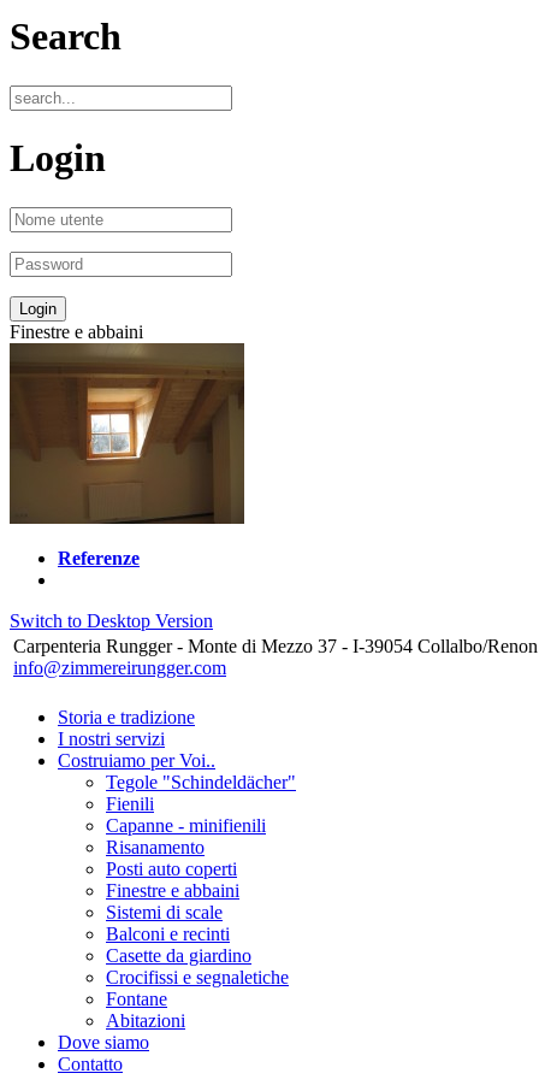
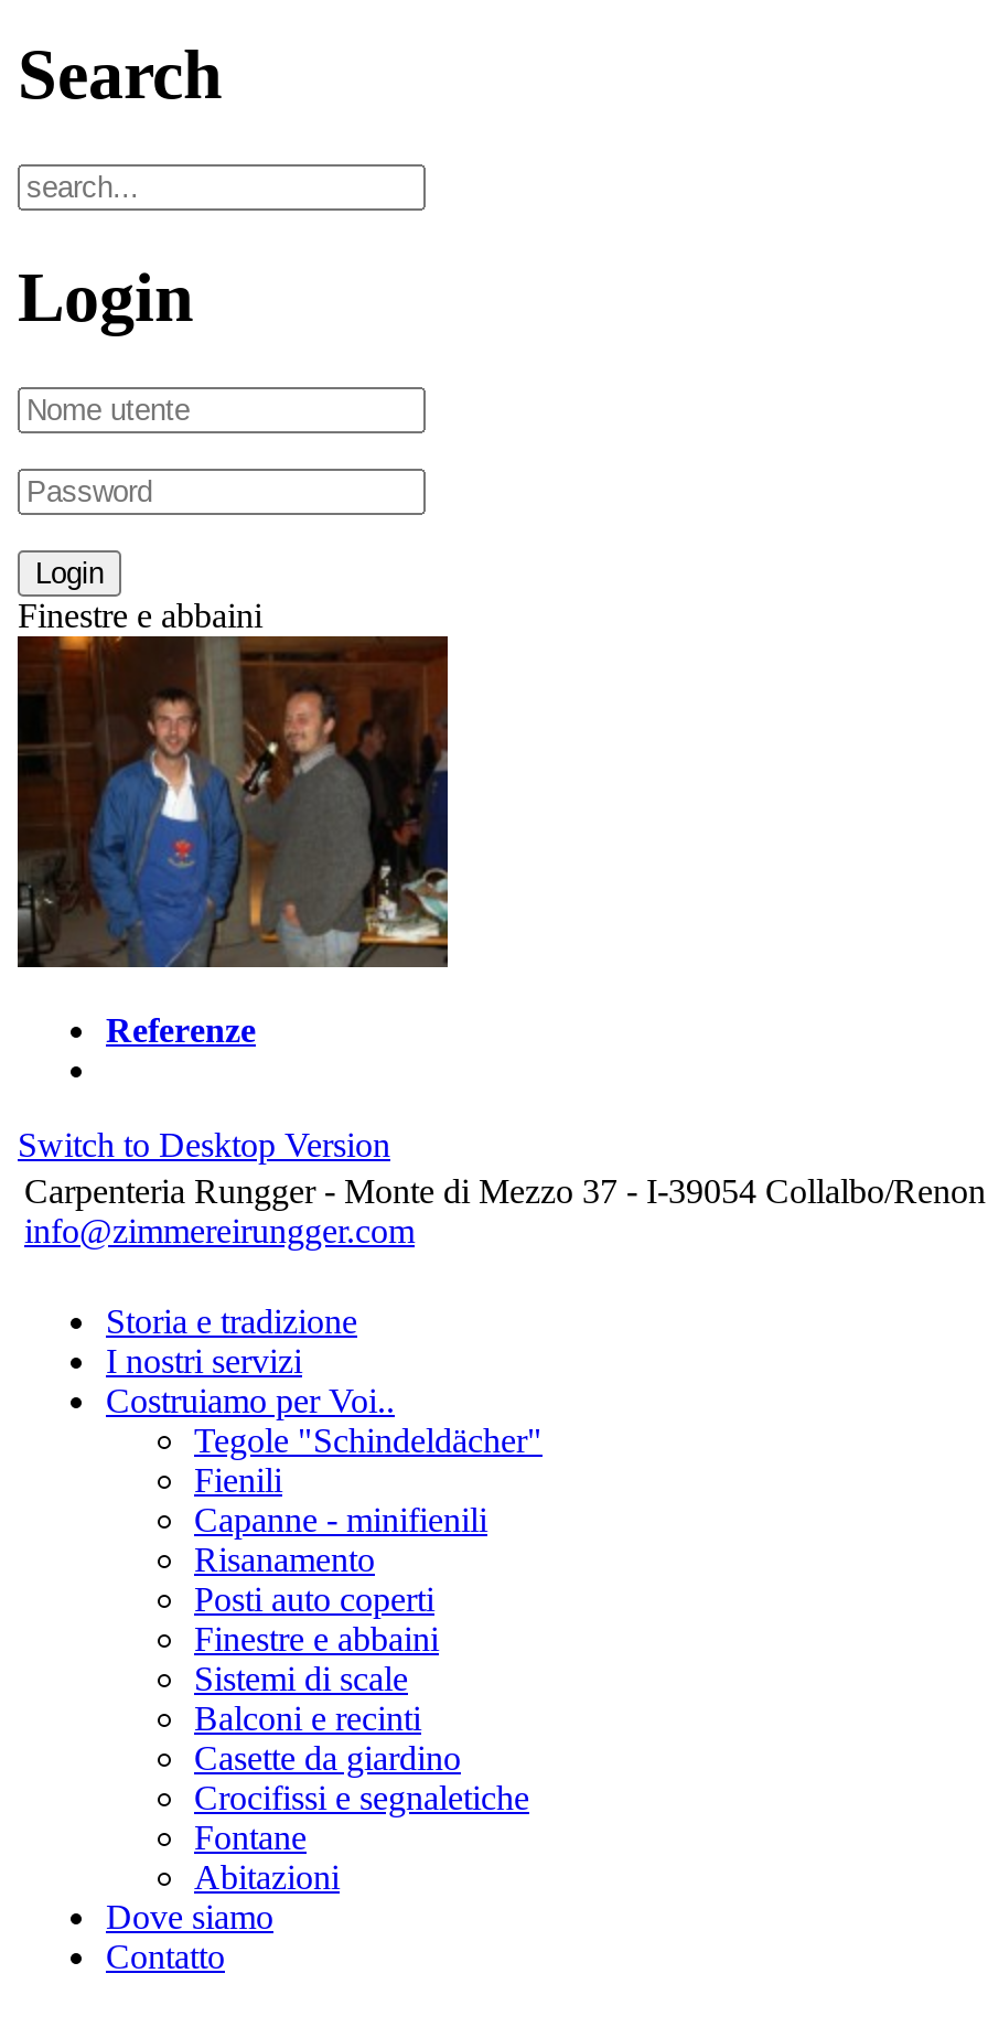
- [image]
+ [image]
